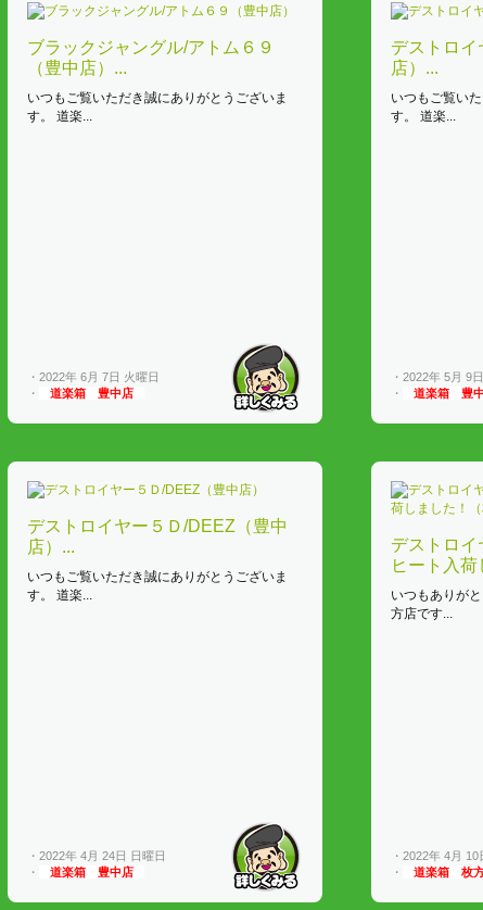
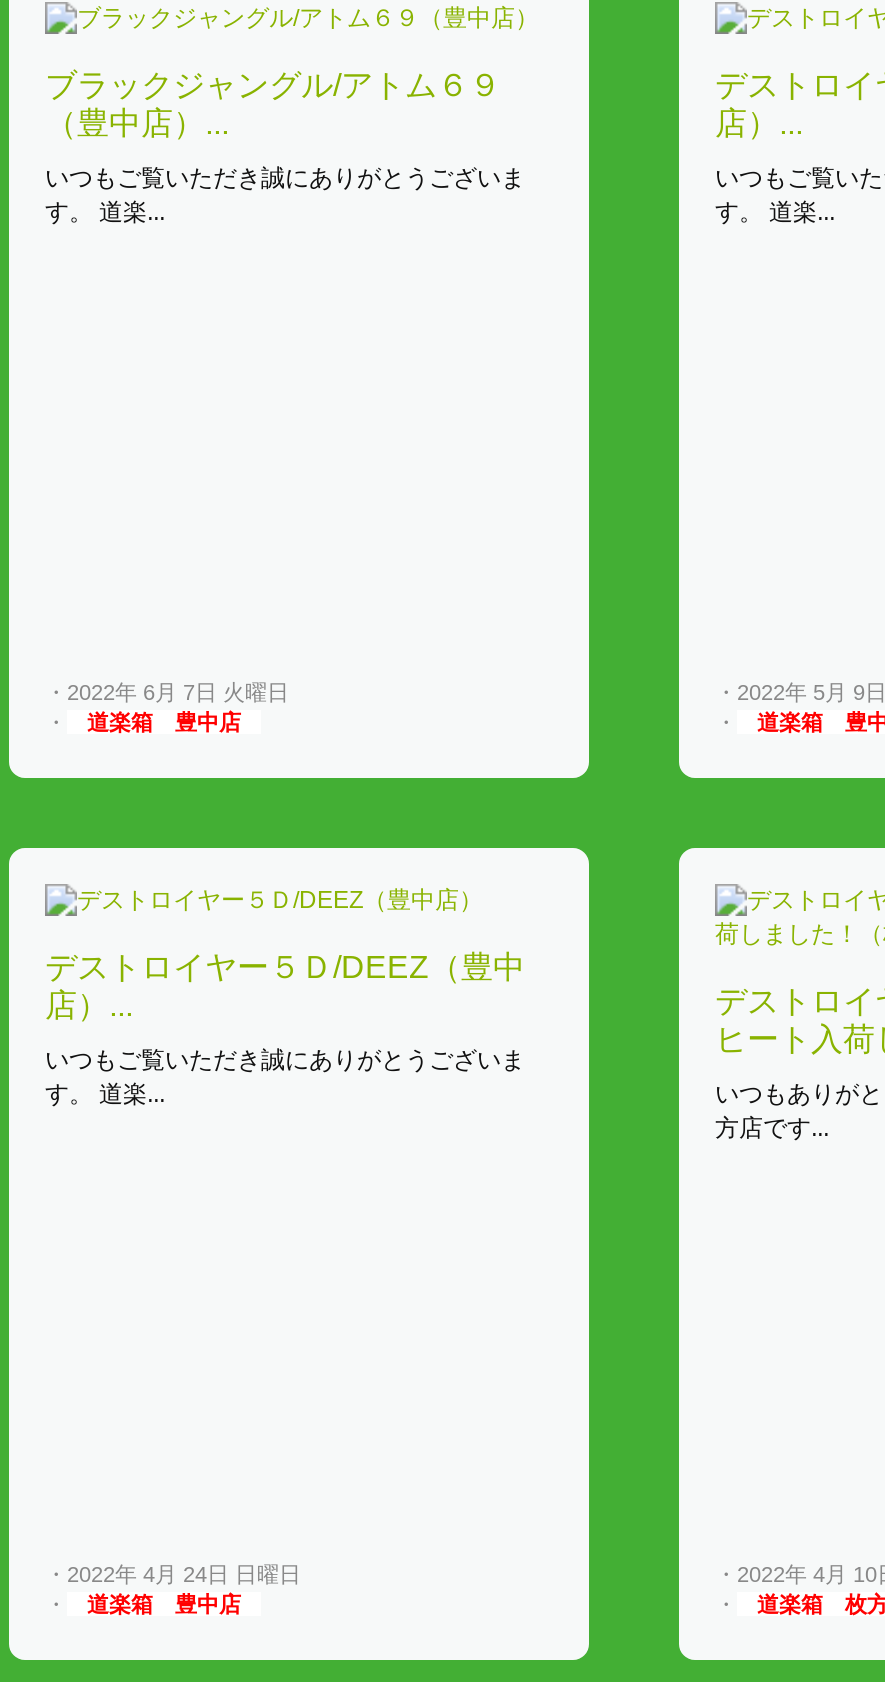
- [image]

- [image]
